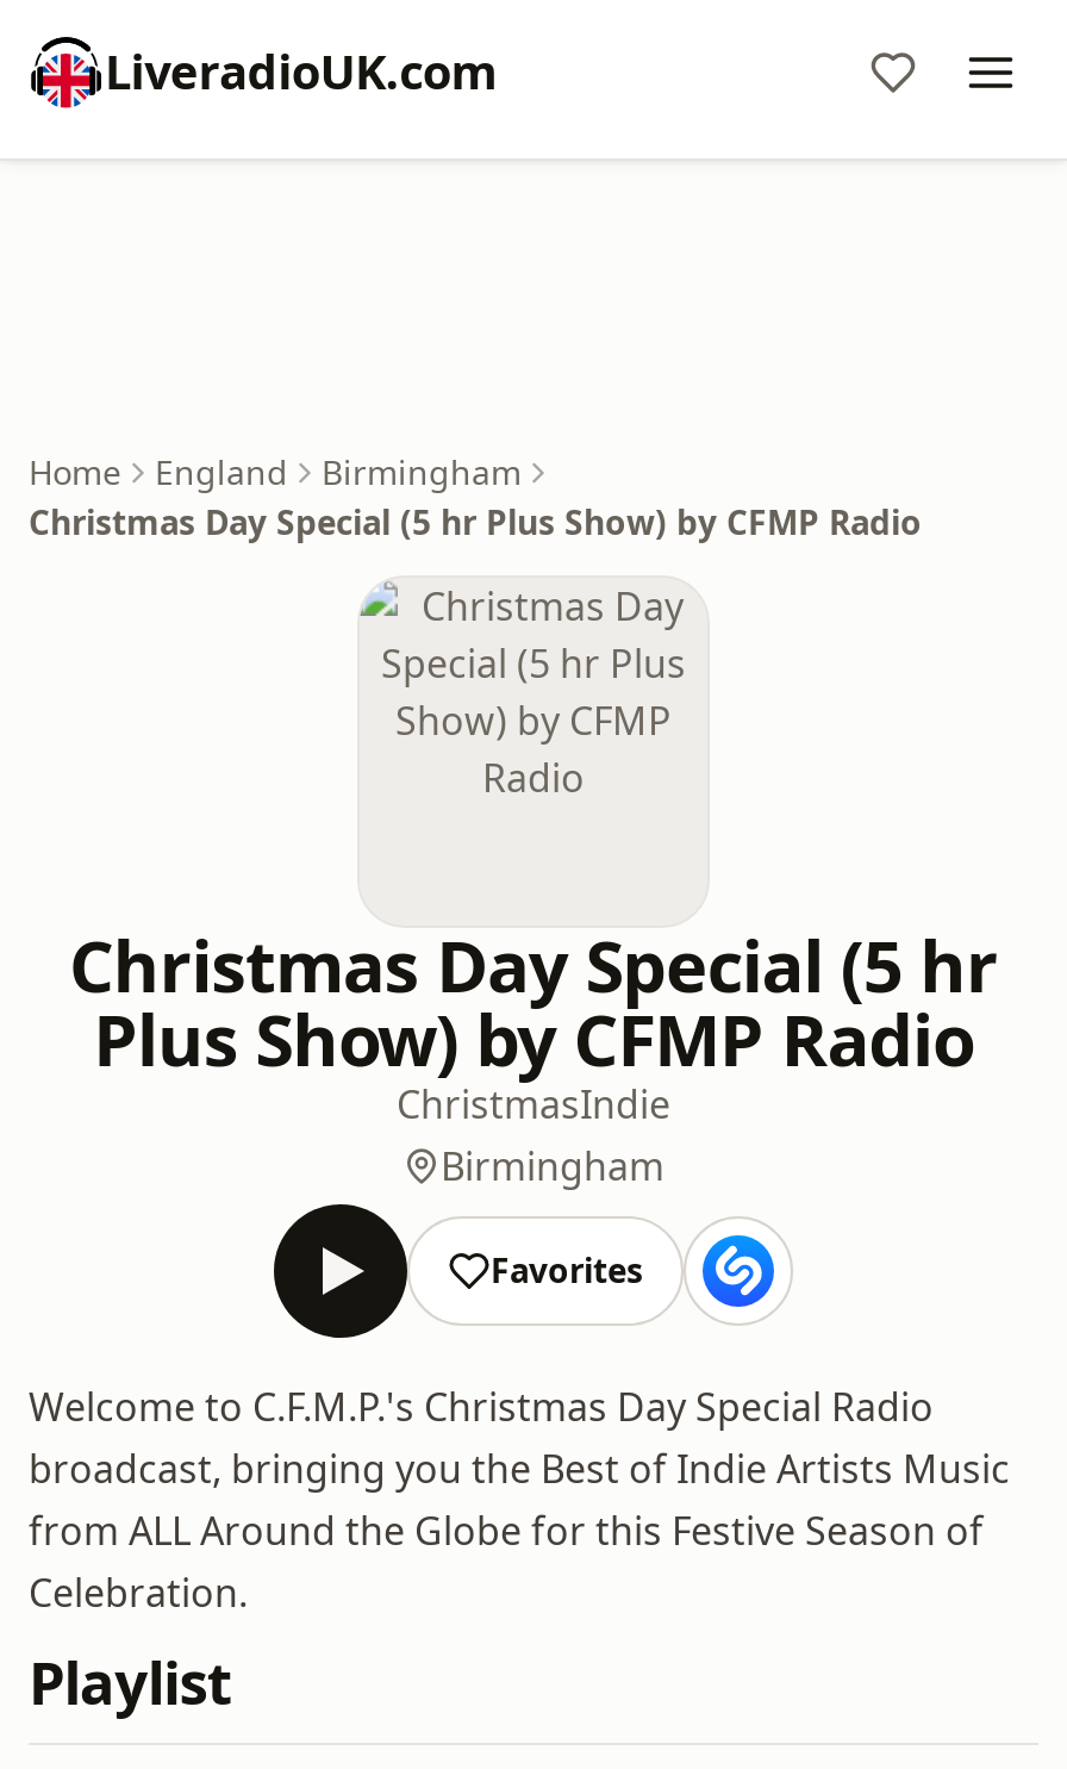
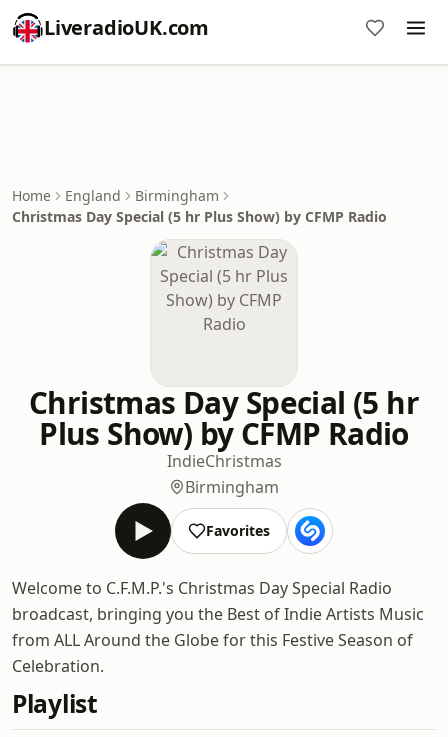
- ChristmasIndie
+ IndieChristmas
